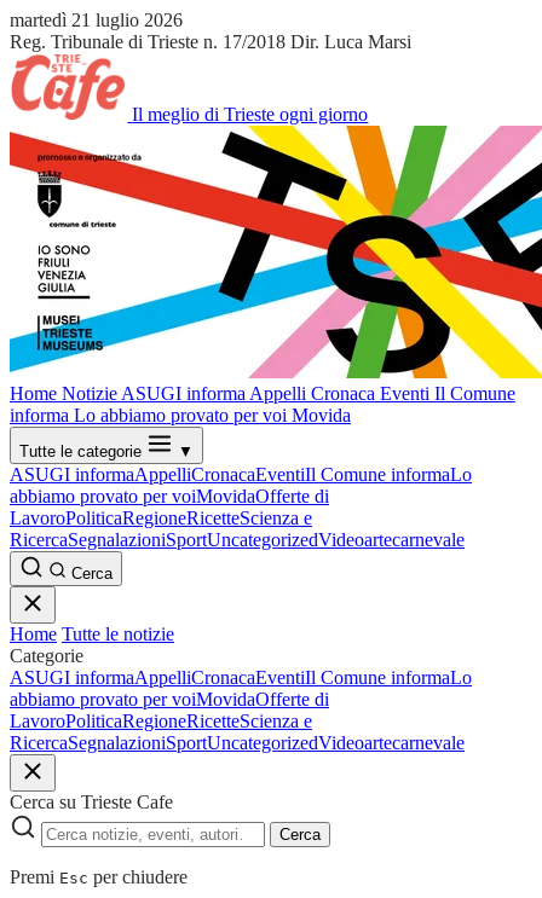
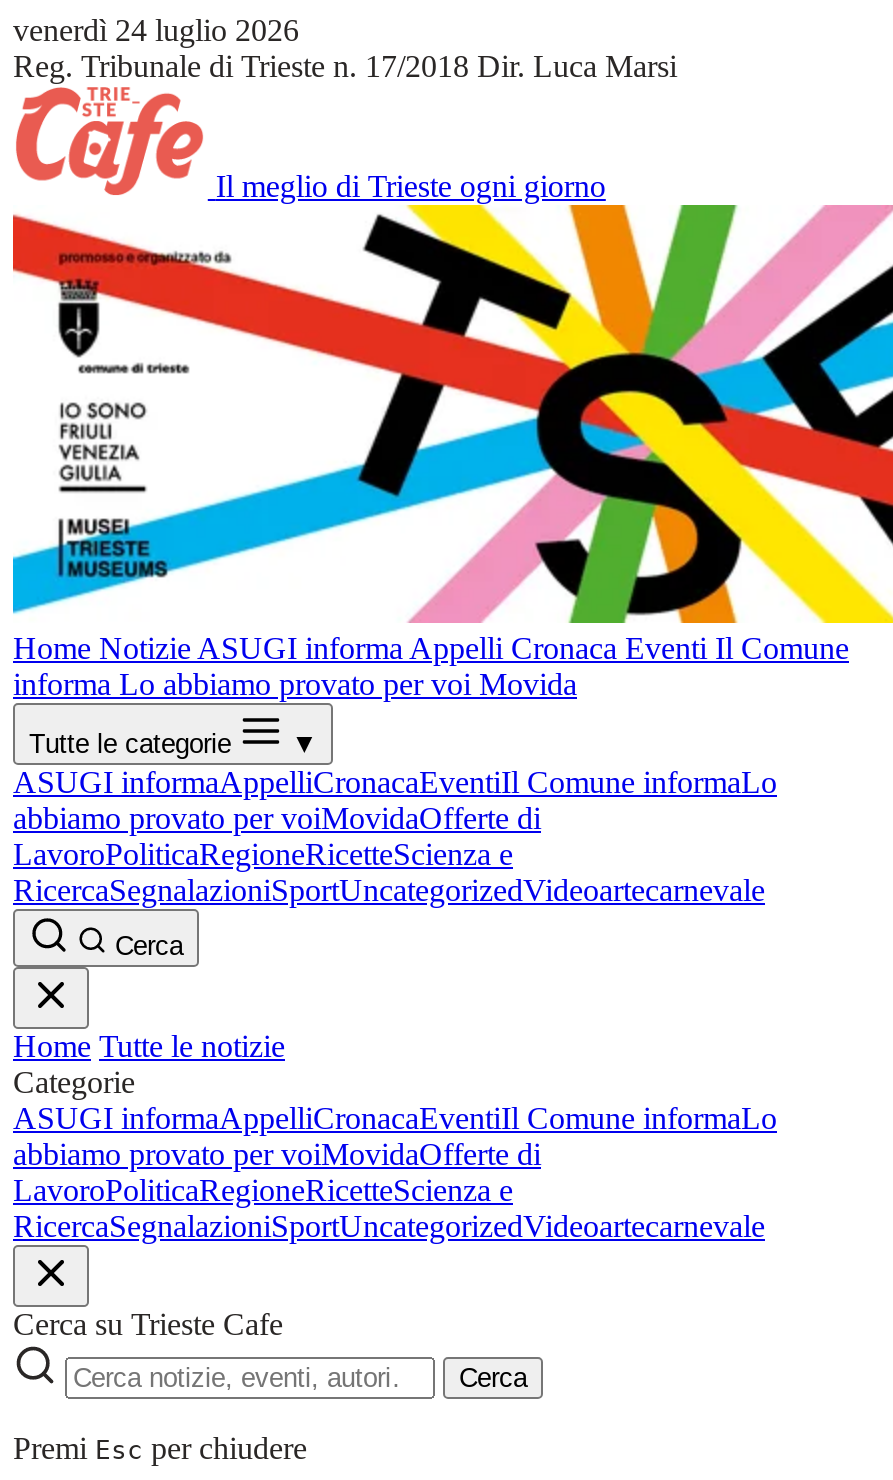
- martedì 21 luglio 2026
+ venerdì 24 luglio 2026
